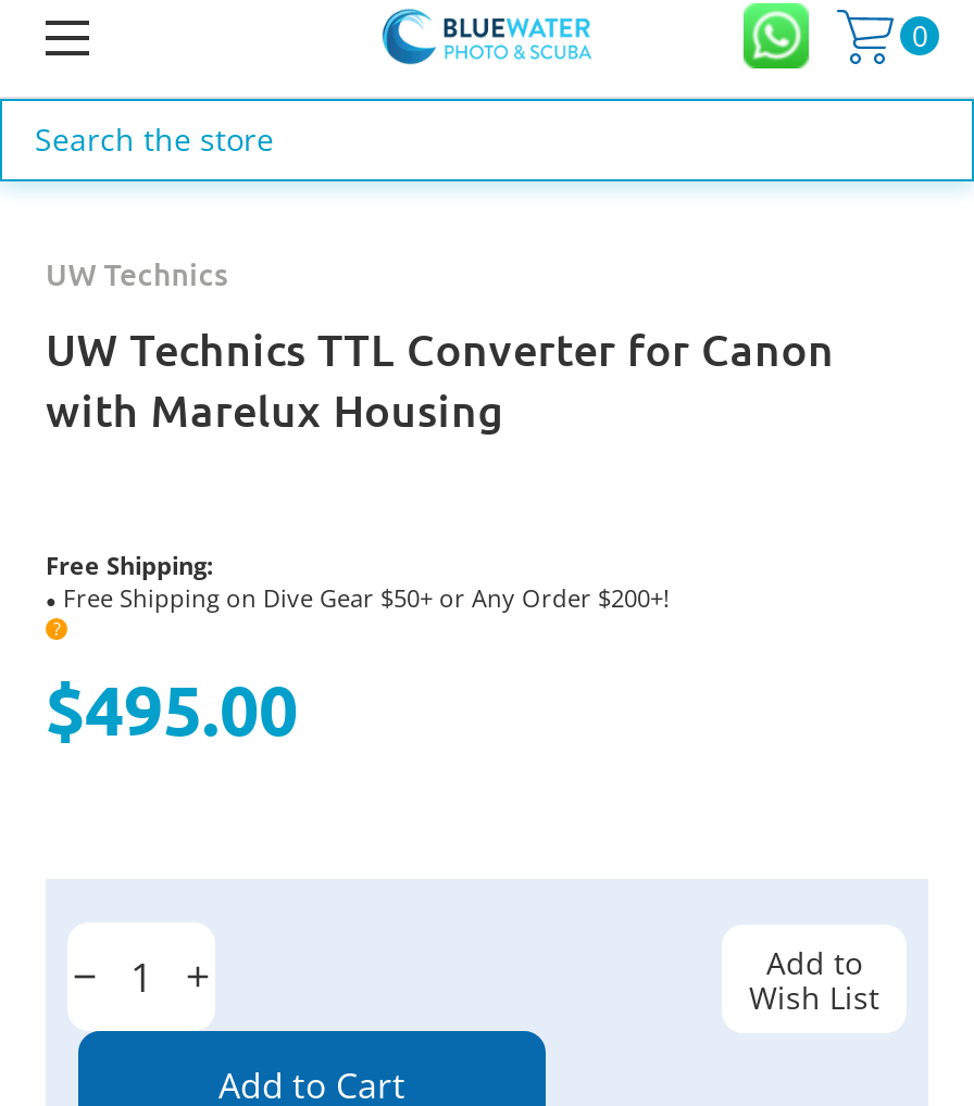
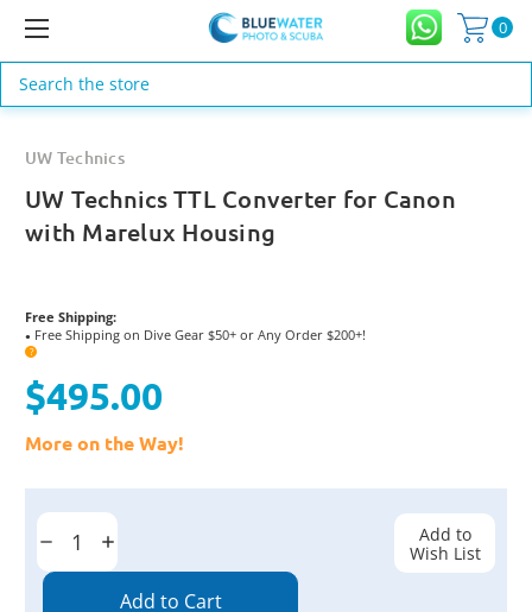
+ More on the Way!
